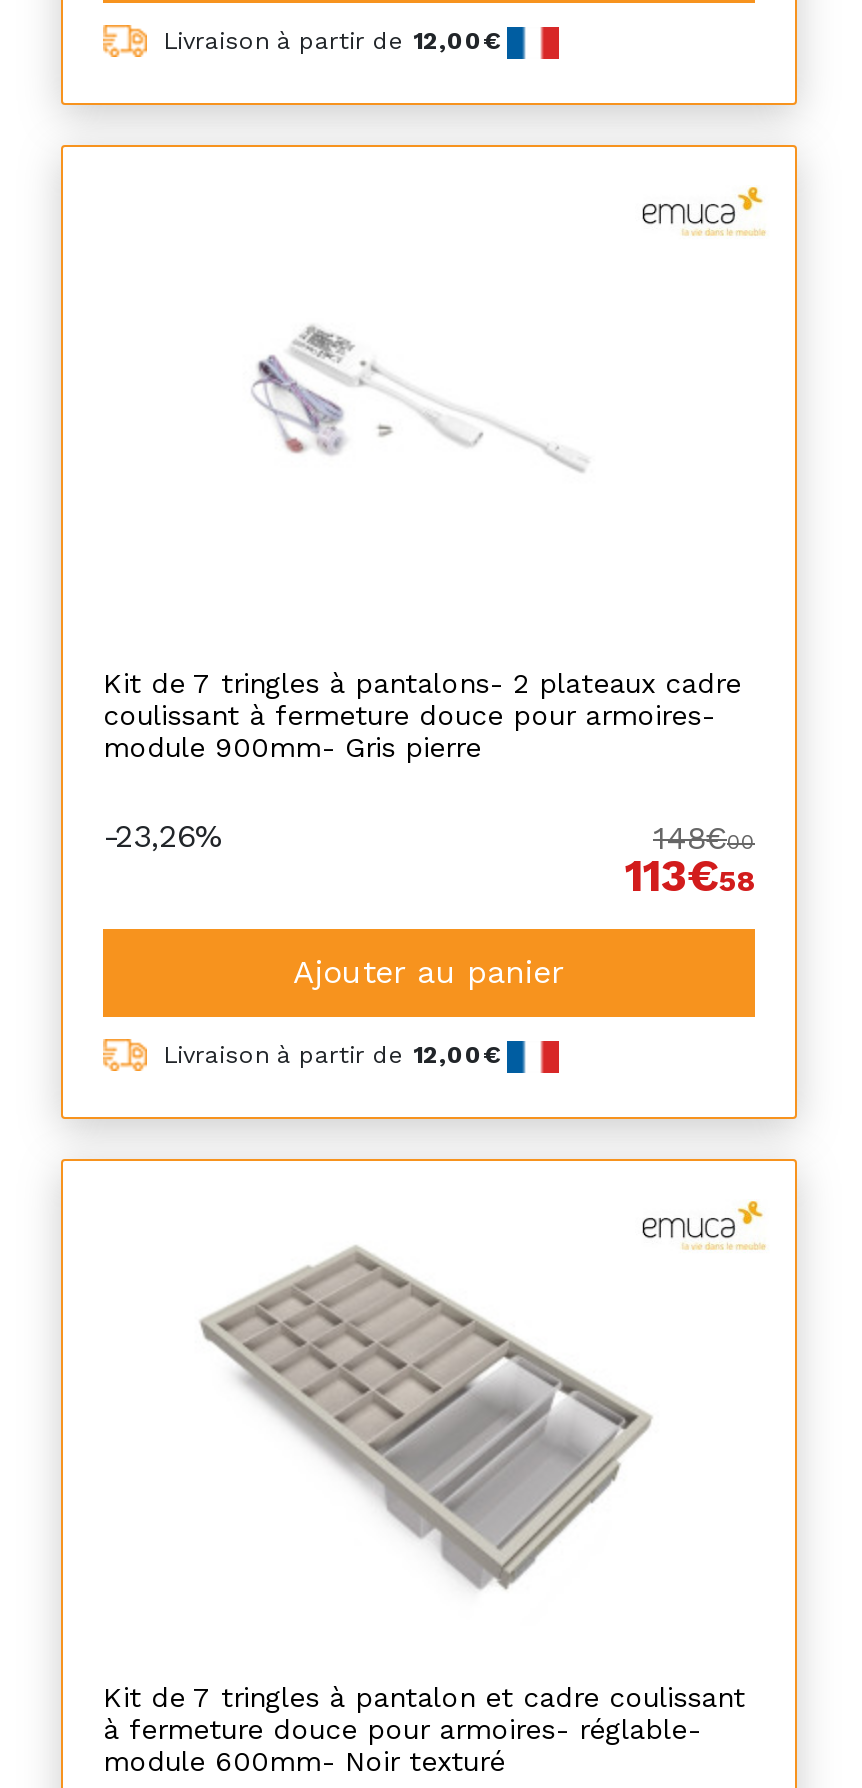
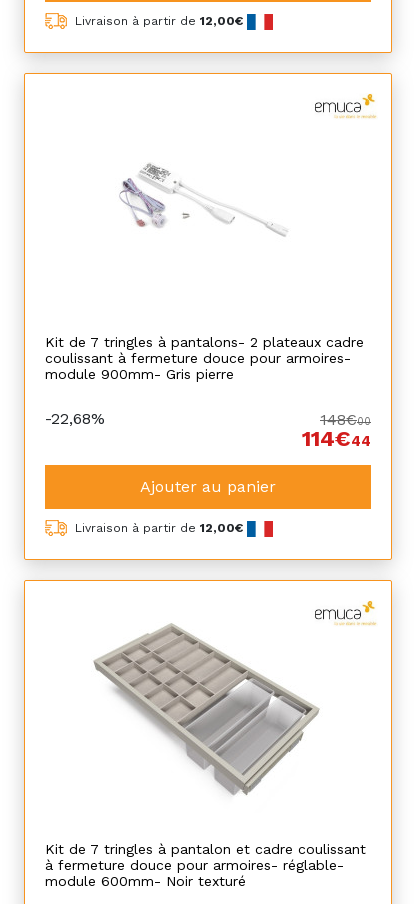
- -23,26%
+ -22,68%

- 113€58
+ 114€44
